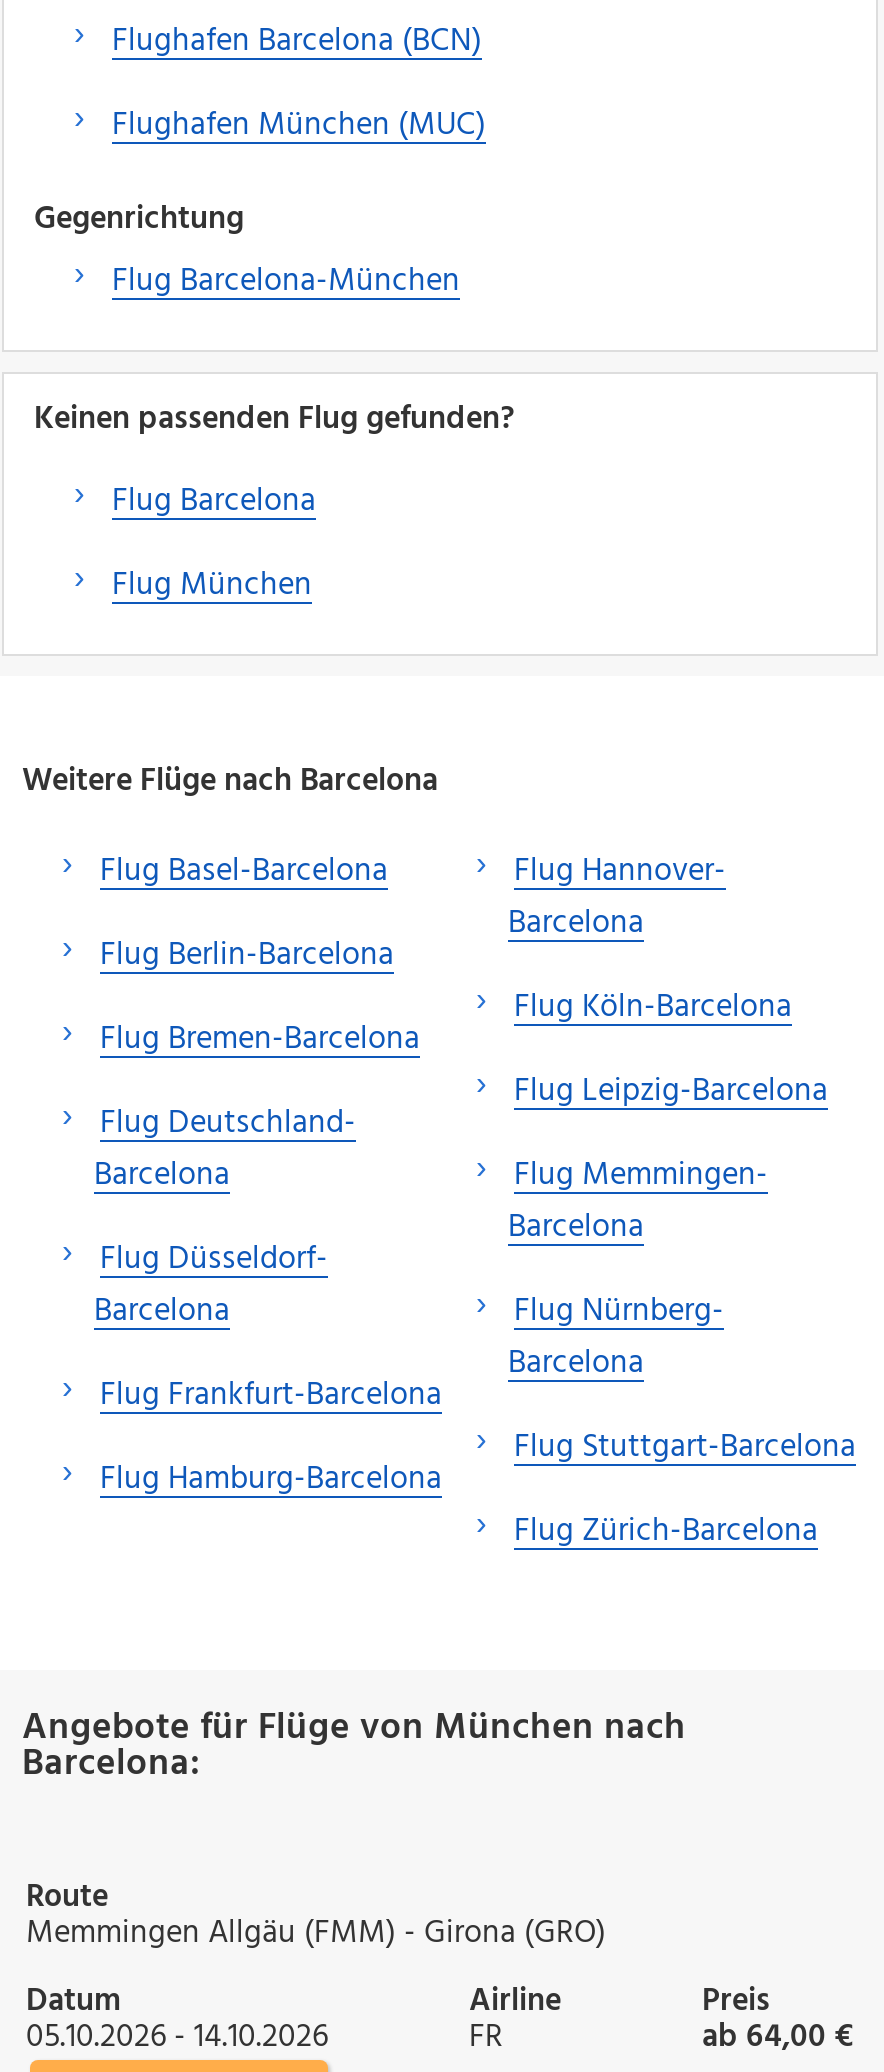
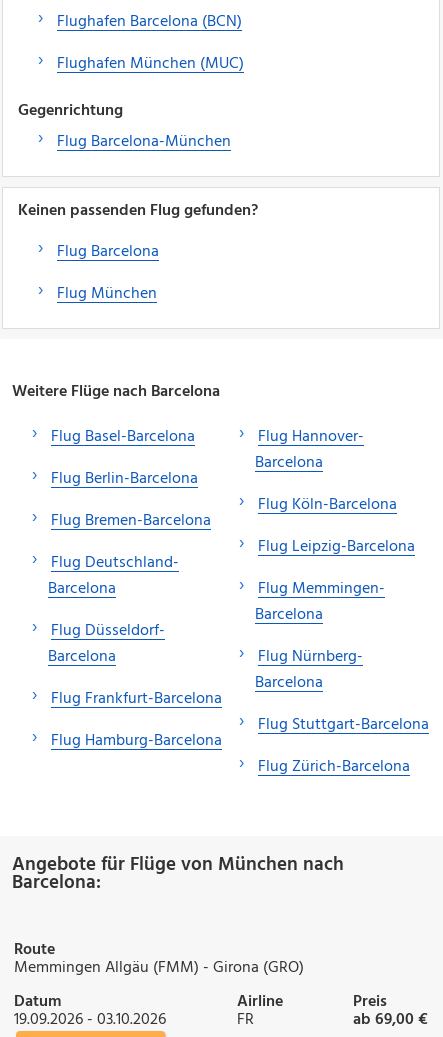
- 05.10.2026 - 14.10.2026
+ 19.09.2026 - 03.10.2026

- ab 64,00 €
+ ab 69,00 €
